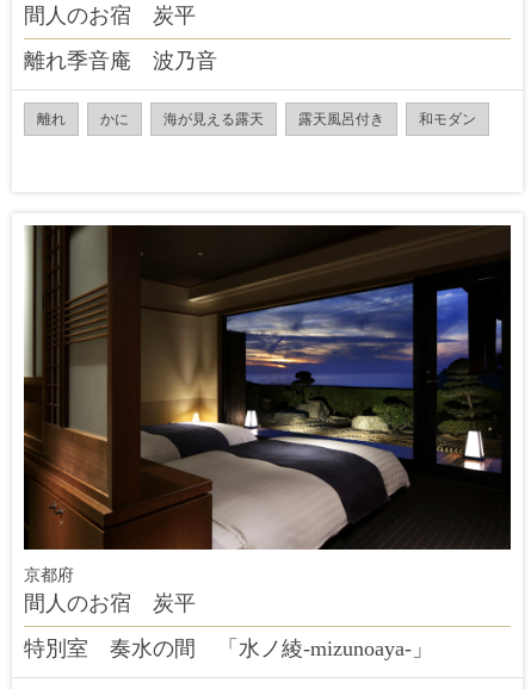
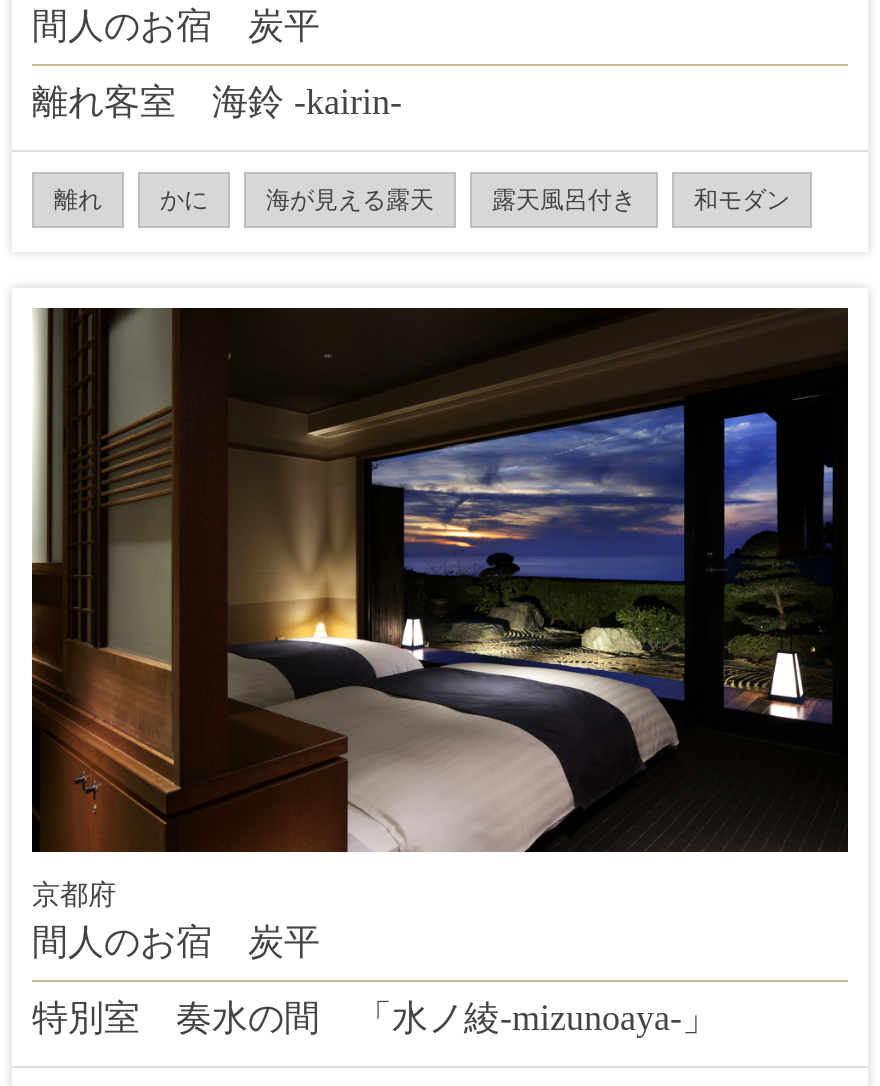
- 離れ季音庵 波乃音
+ 離れ客室 海鈴 -kairin-
